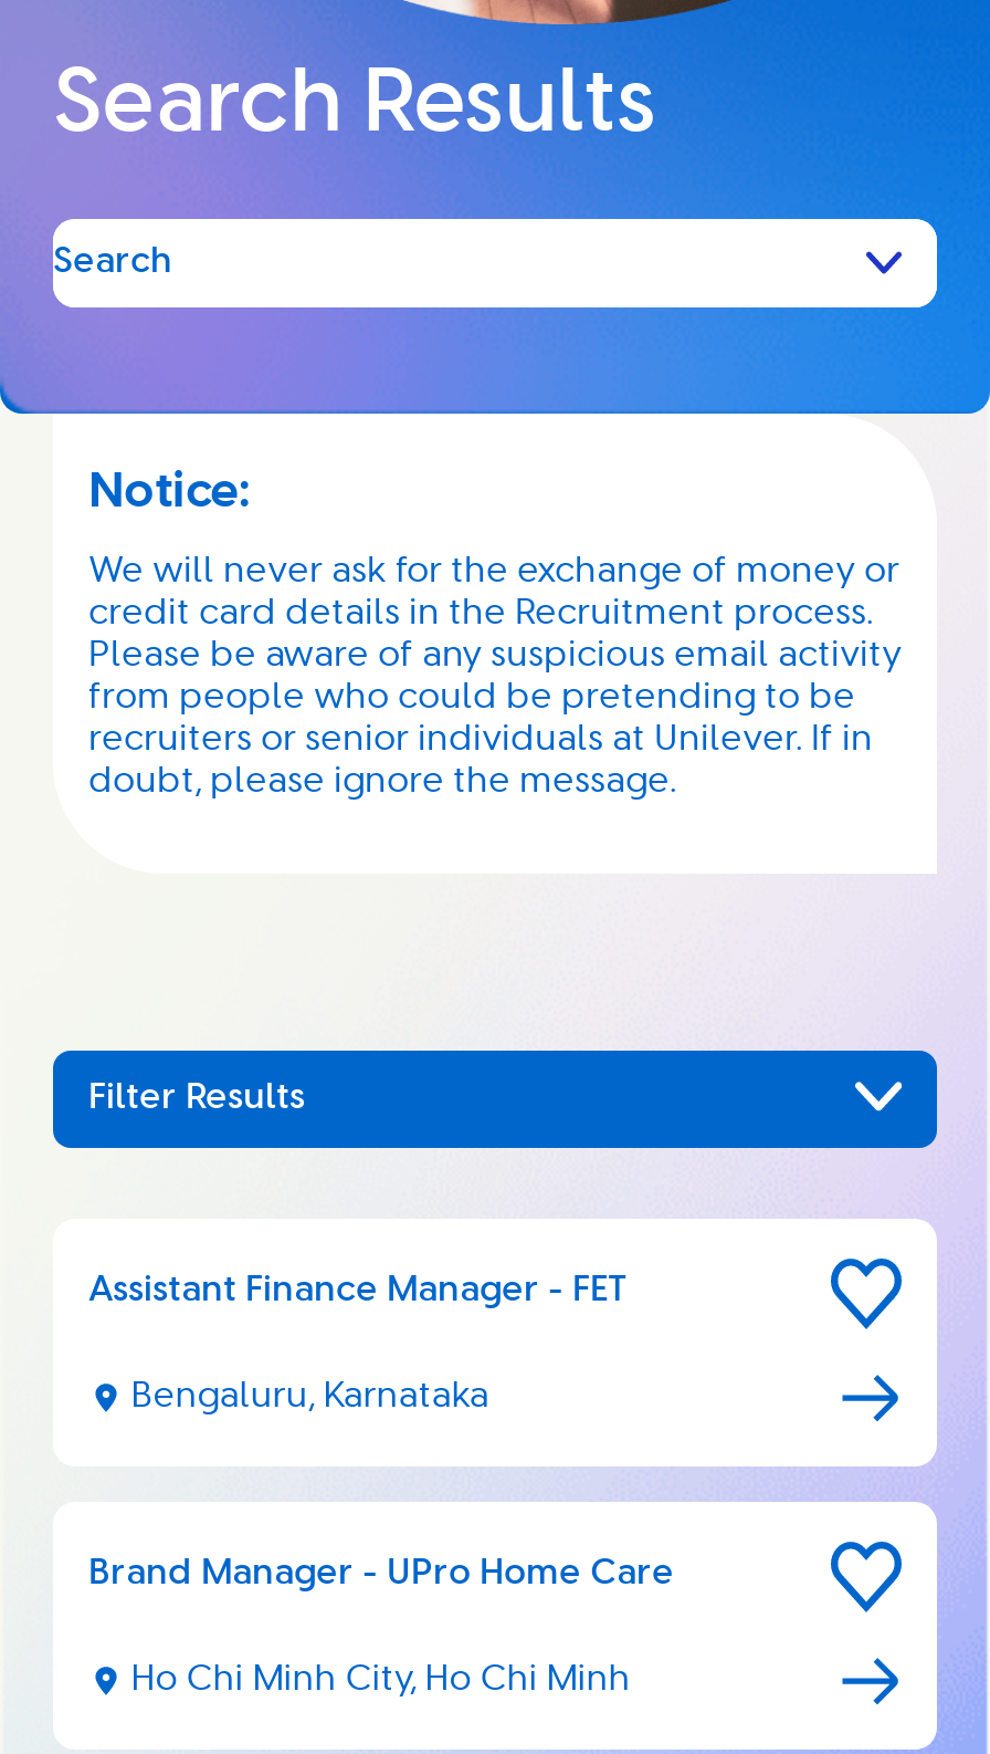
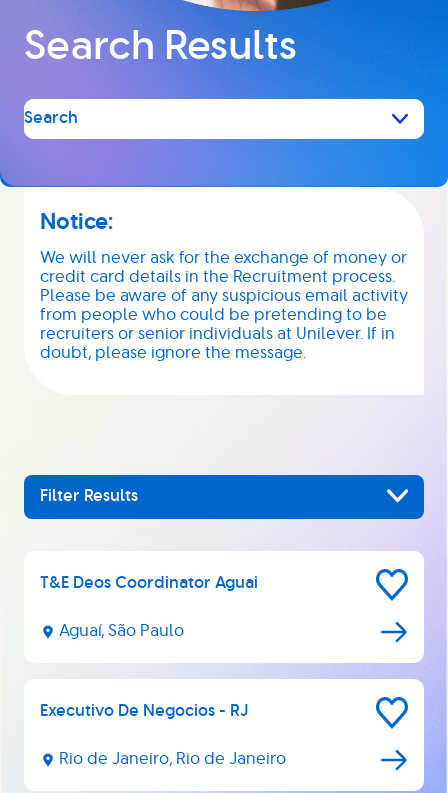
- Assistant Finance Manager - FET
+ T&E Deos Coordinator Aguai

- Bengaluru, Karnataka
+ Aguaí, São Paulo

- Brand Manager - UPro Home Care
+ Executivo De Negocios - RJ

- Ho Chi Minh City, Ho Chi Minh
+ Rio de Janeiro, Rio de Janeiro
